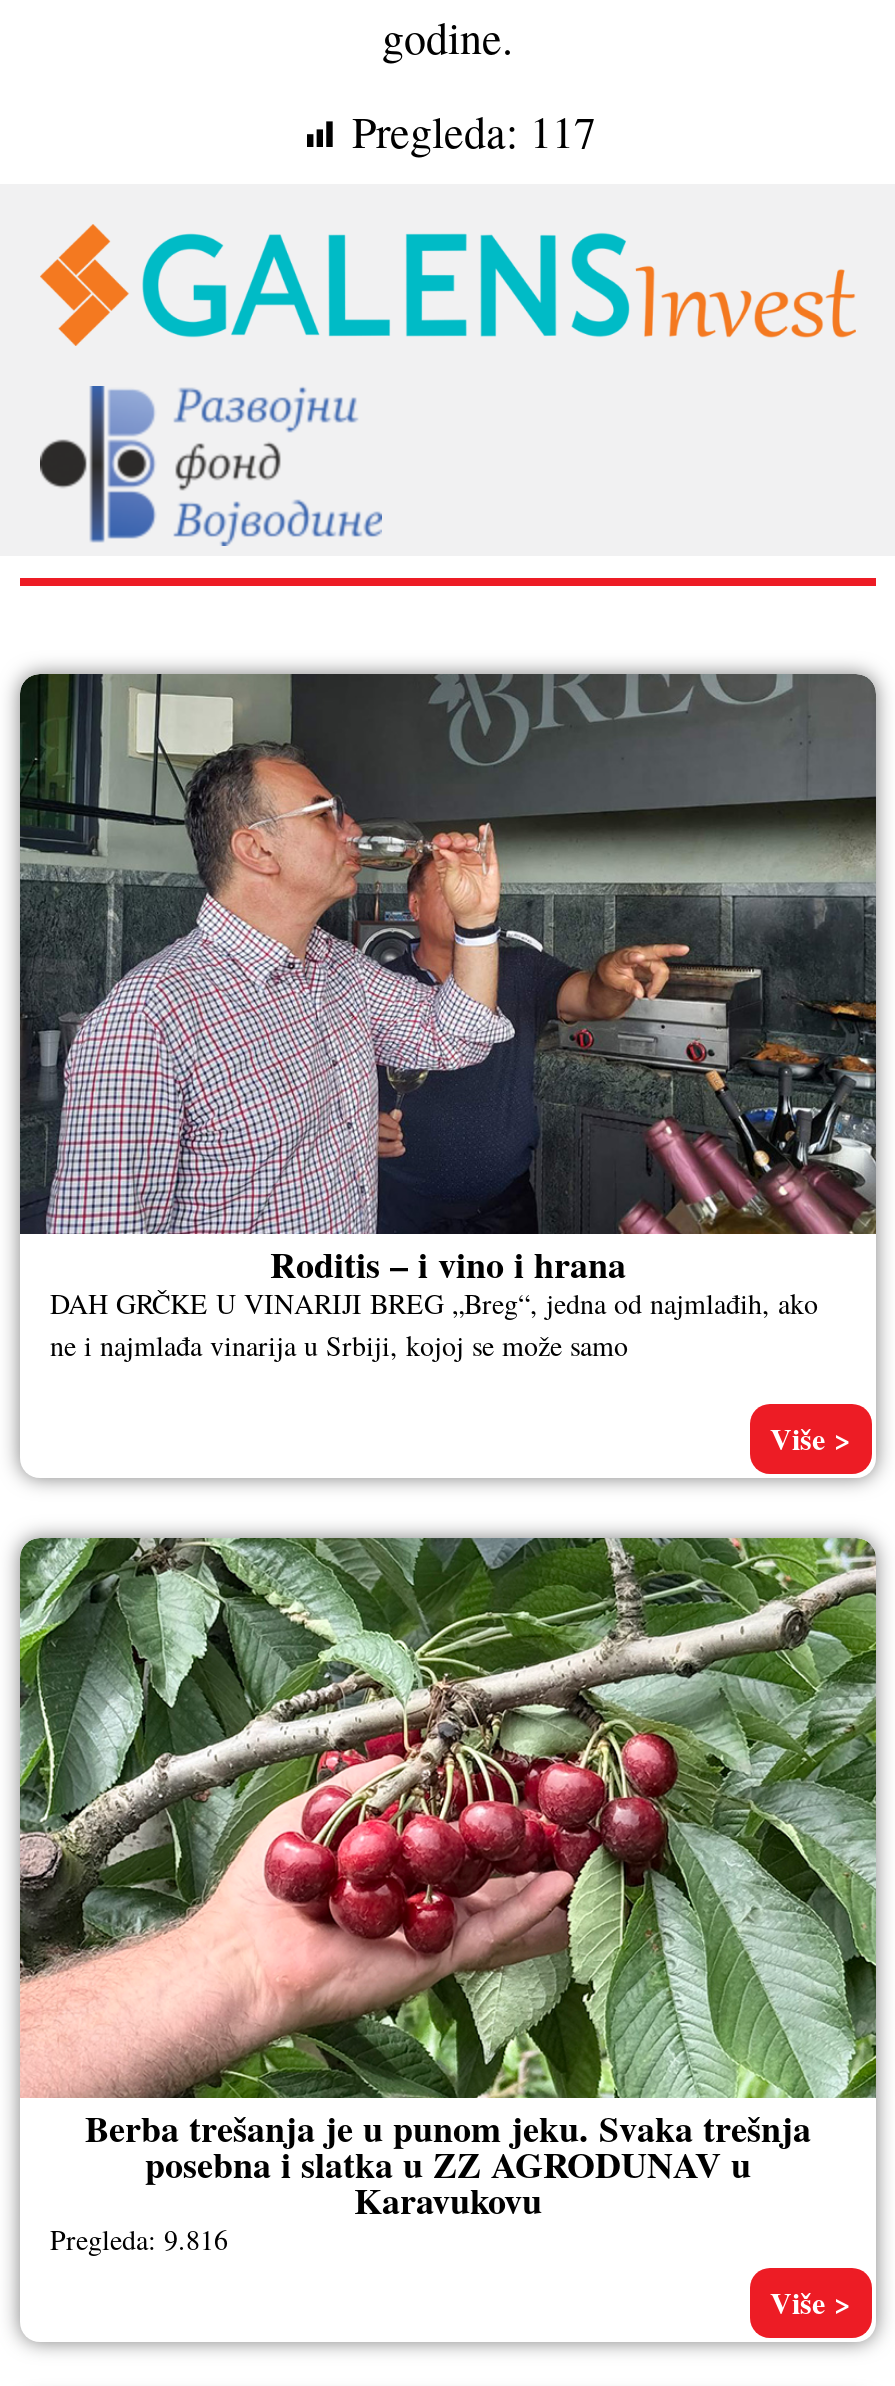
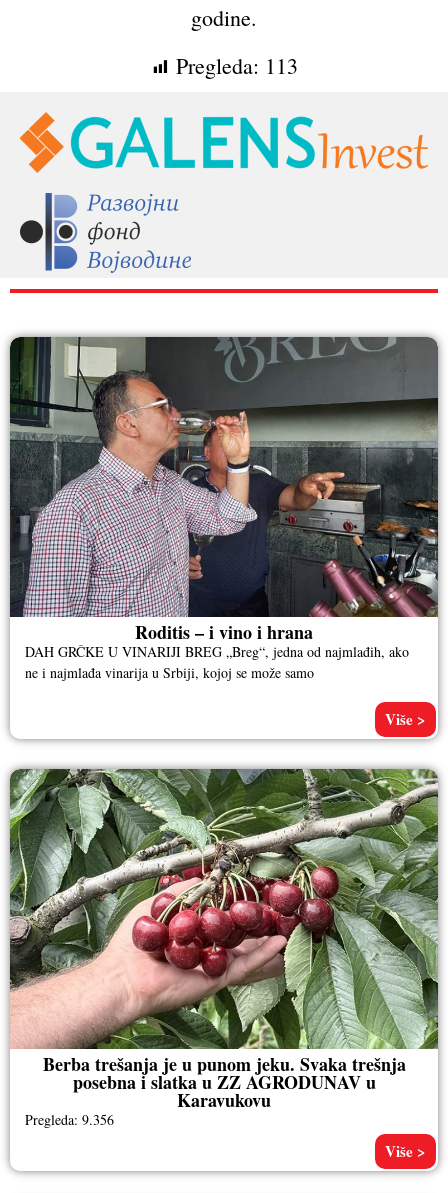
- Pregleda: 117
+ Pregleda: 113

- Pregleda: 9.816
+ Pregleda: 9.356
